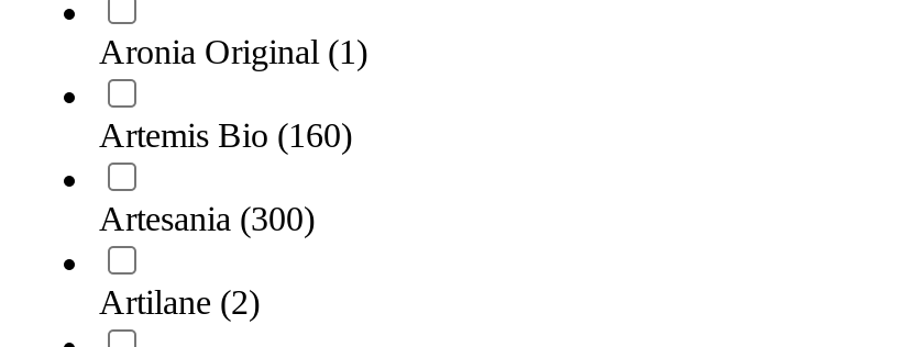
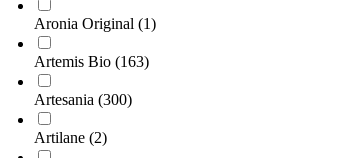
- Artemis Bio (160)
+ Artemis Bio (163)
